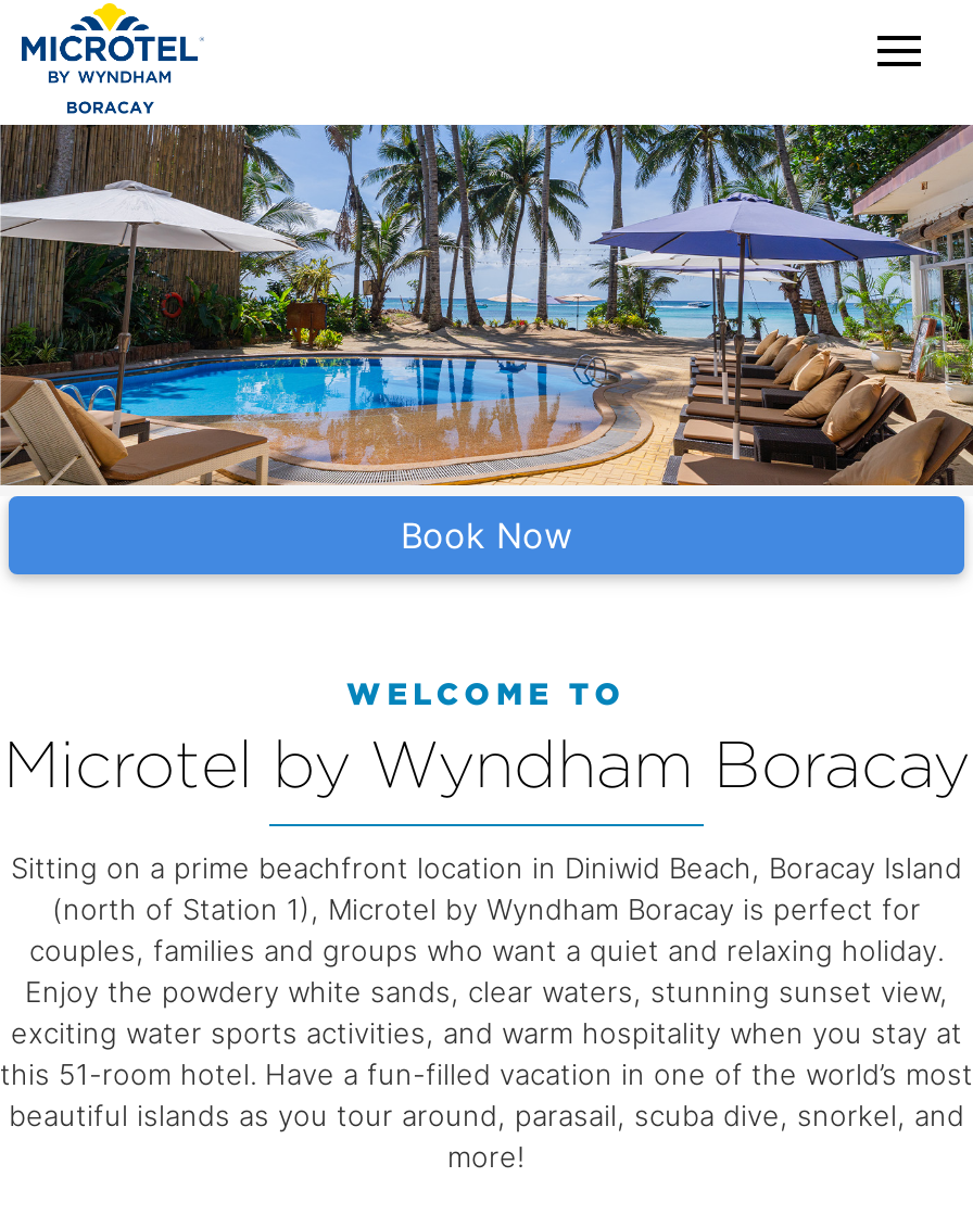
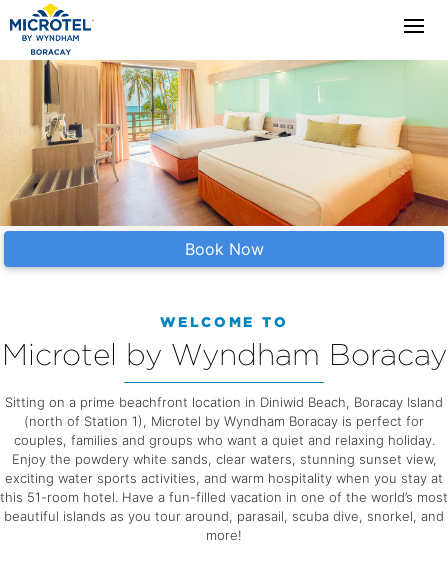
- [image]
+ [image]
